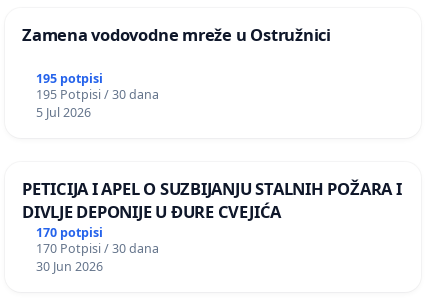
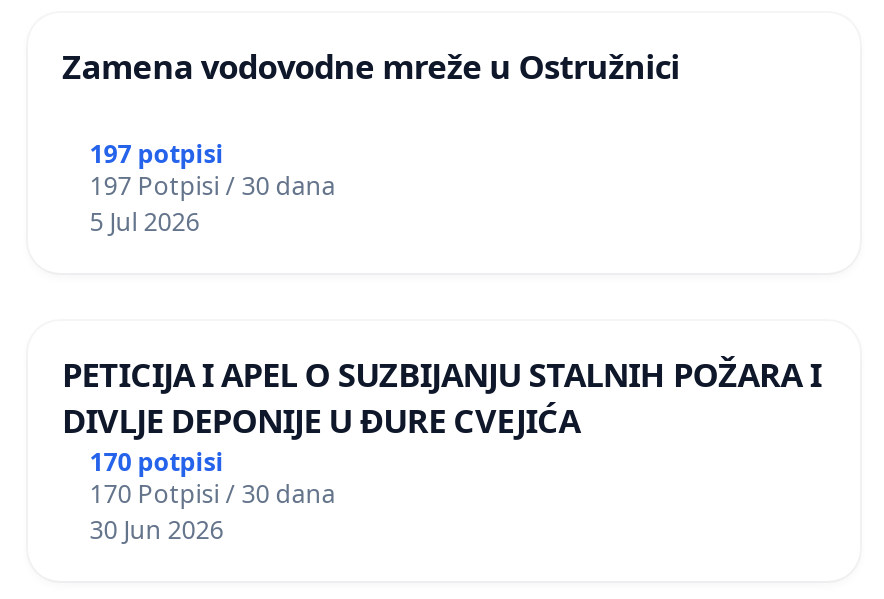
- 195 potpisi
+ 197 potpisi

- 195 Potpisi / 30 dana
+ 197 Potpisi / 30 dana
